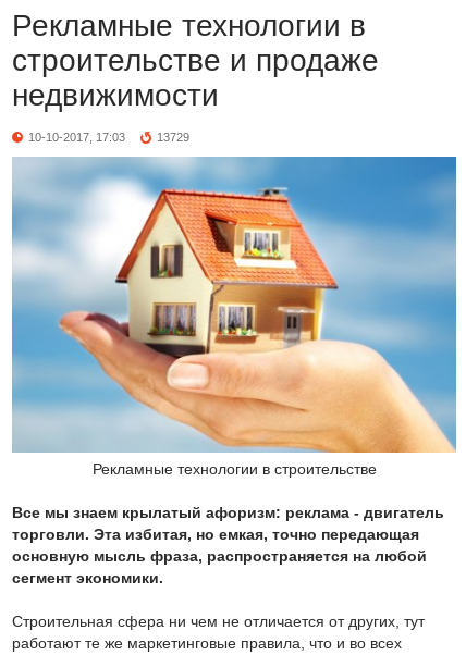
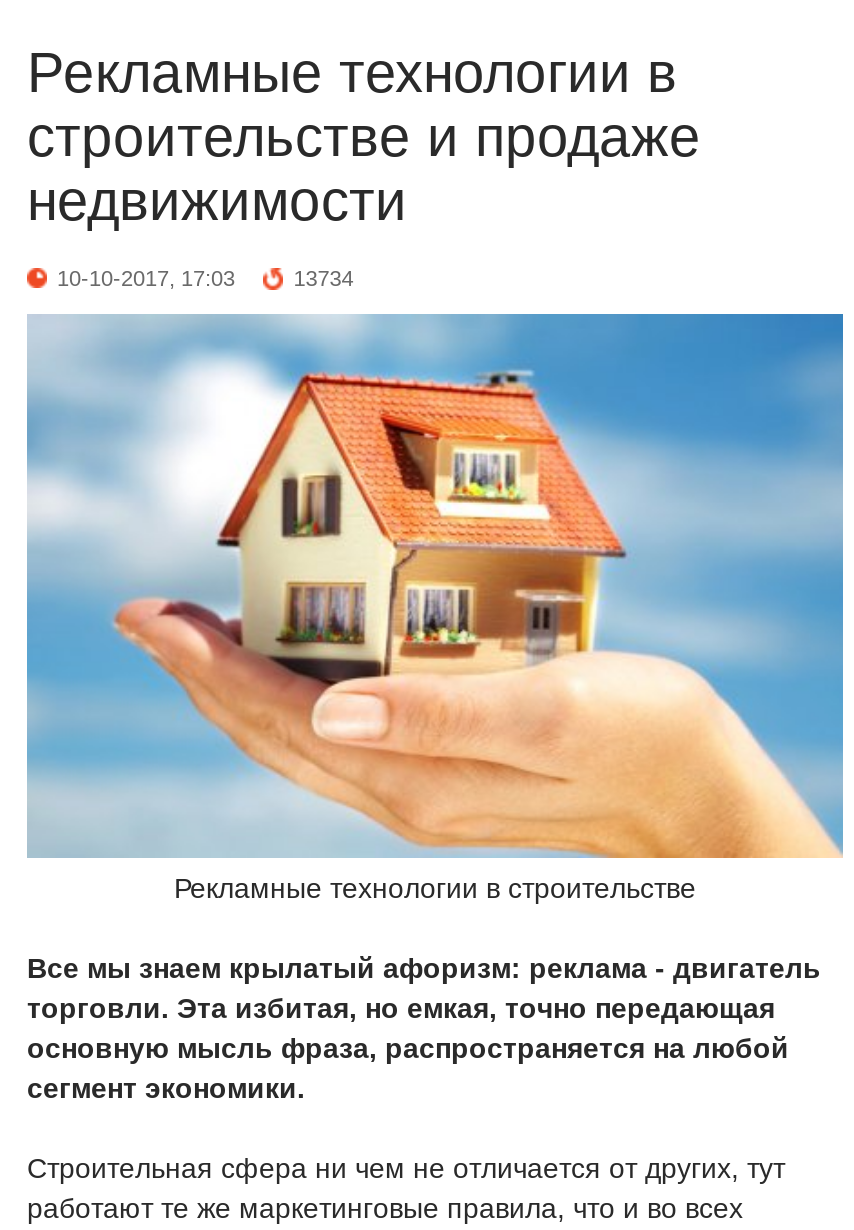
- 13729
+ 13734
